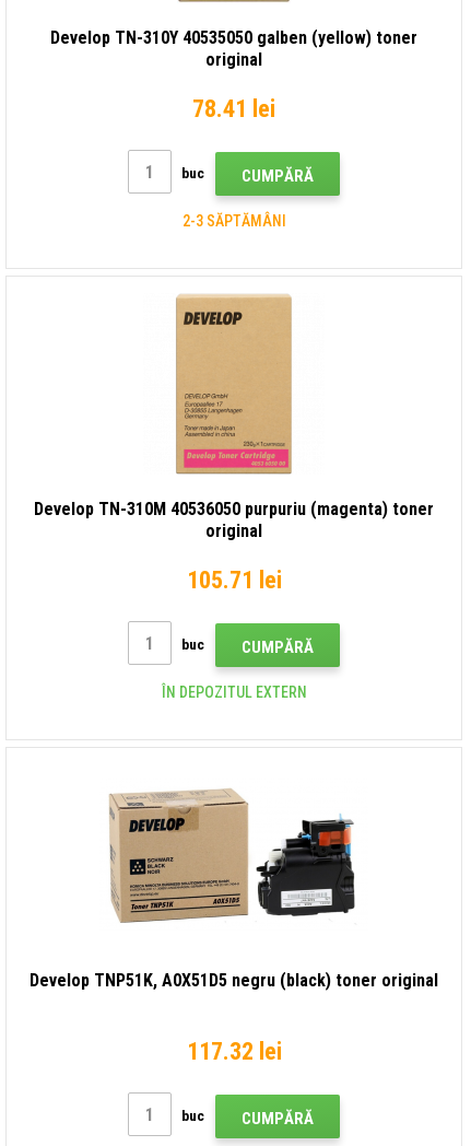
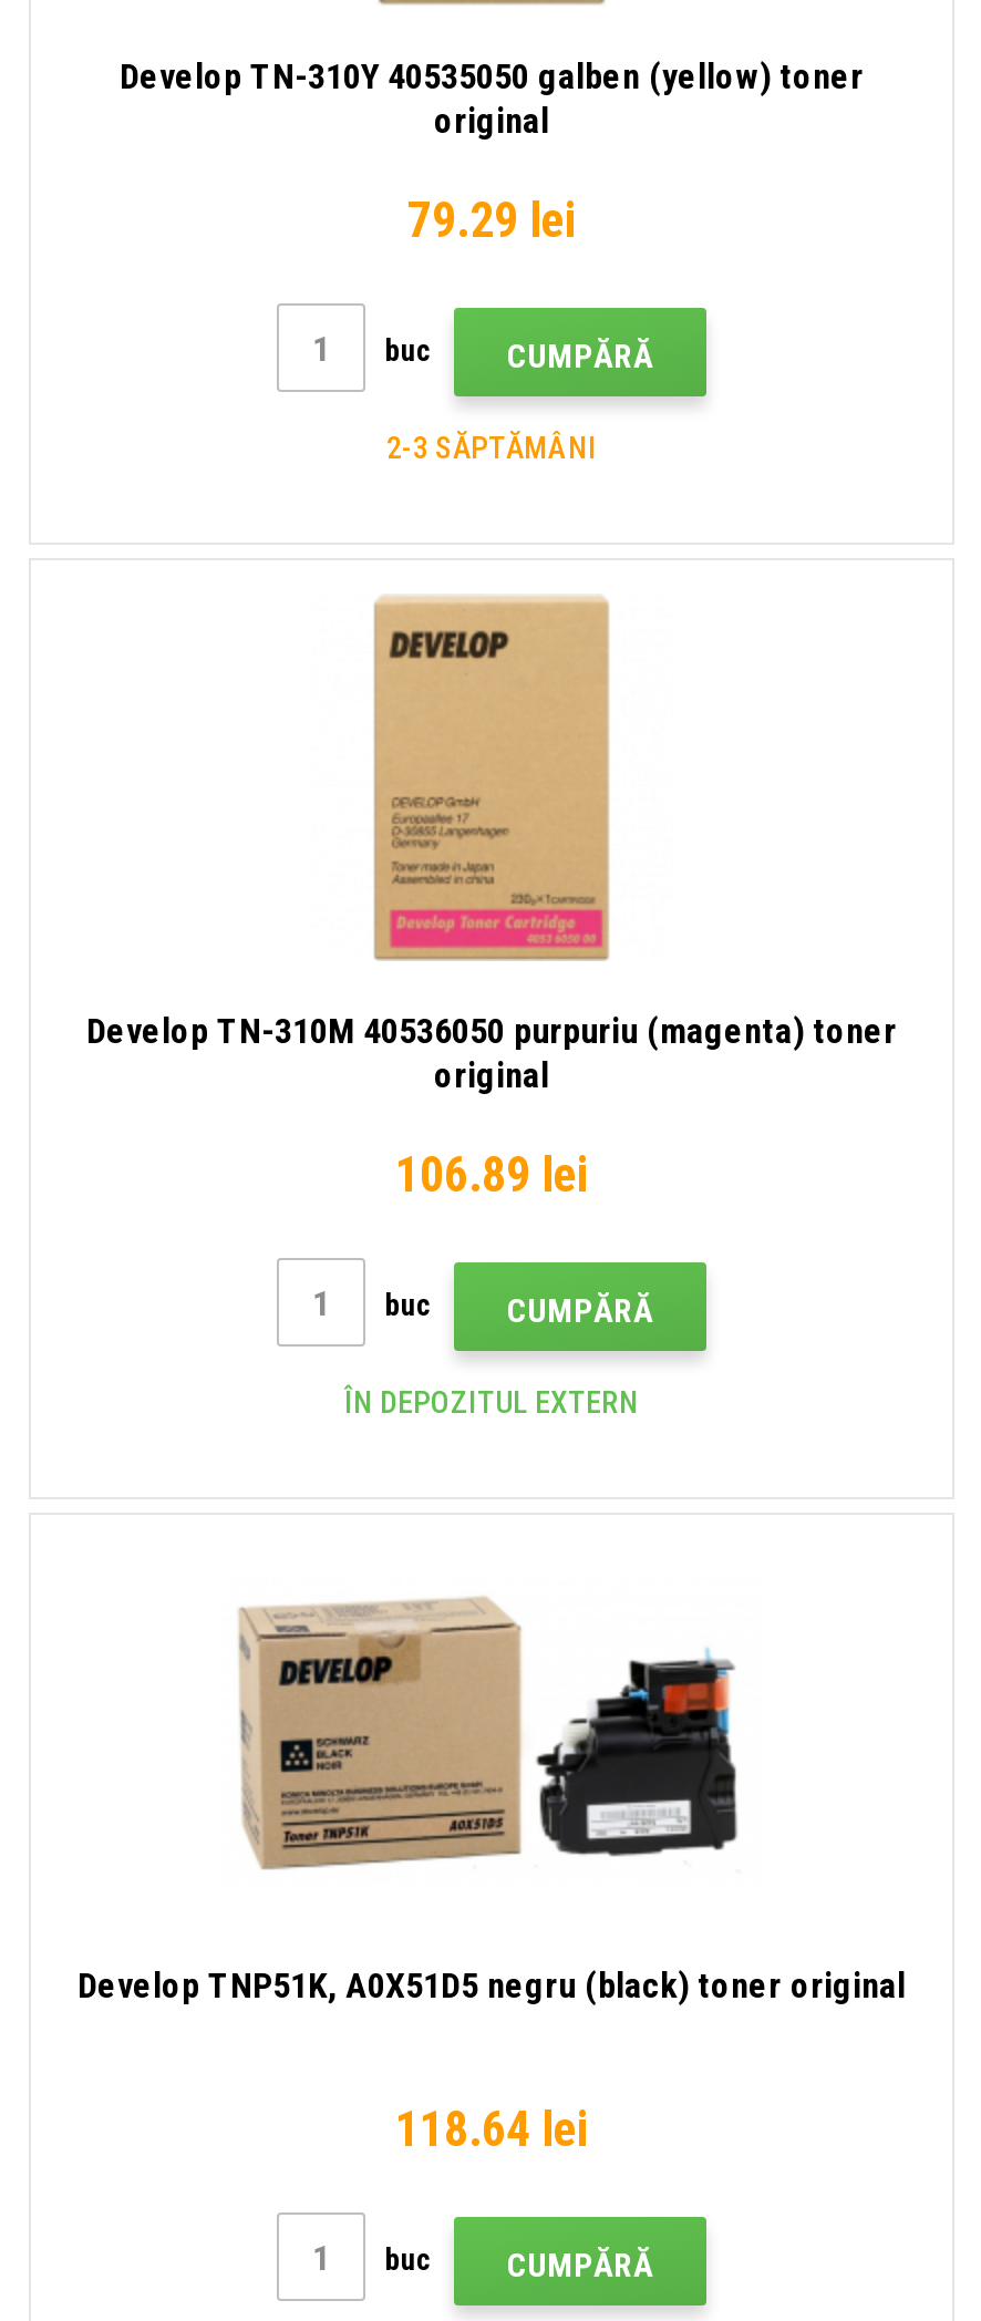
- 78.41 lei
+ 79.29 lei

- 105.71 lei
+ 106.89 lei

- 117.32 lei
+ 118.64 lei
